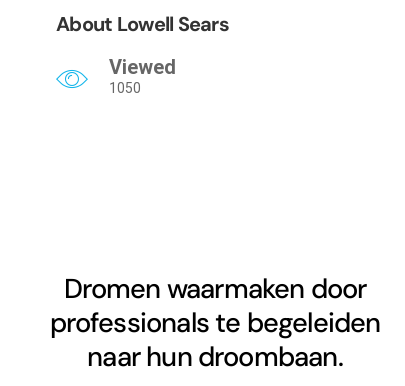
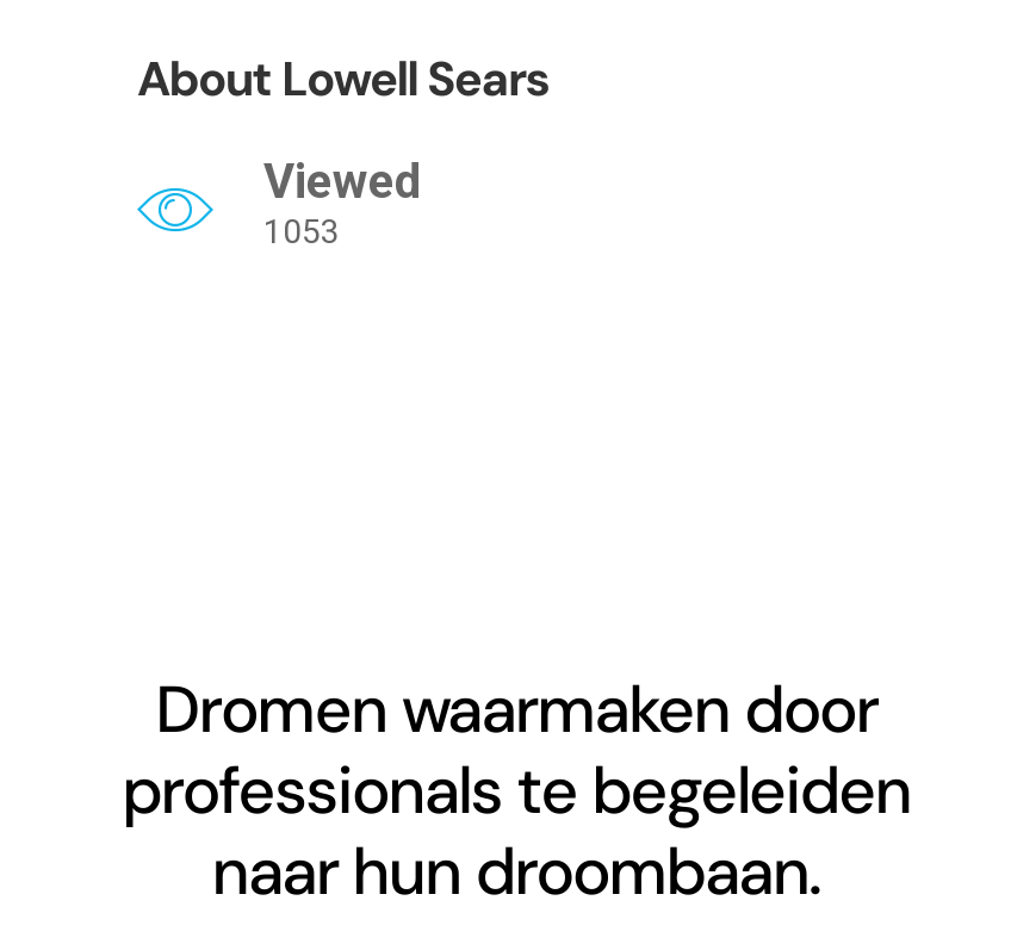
- 1050
+ 1053
